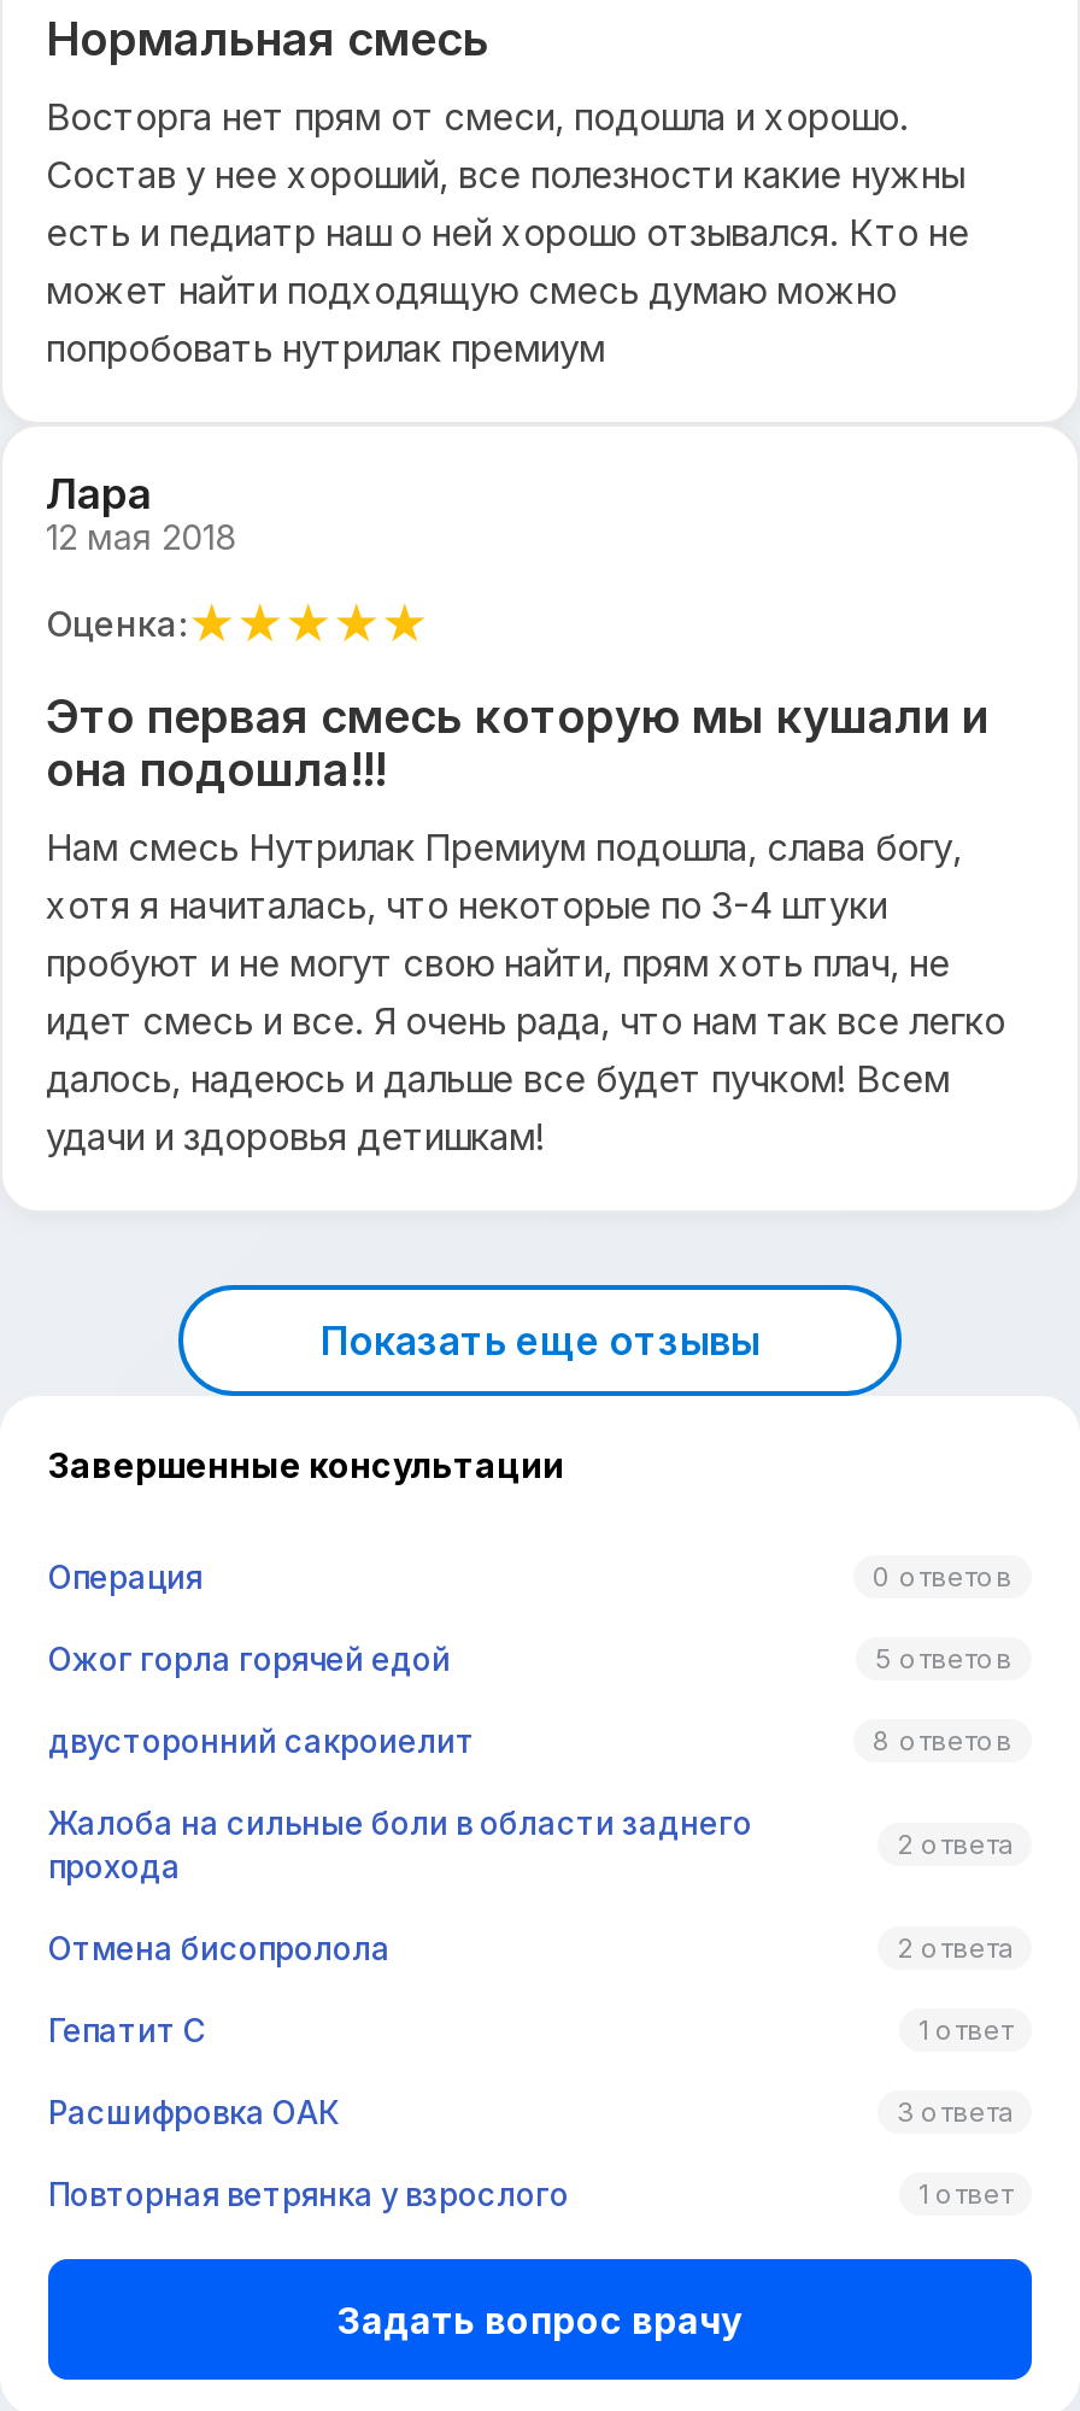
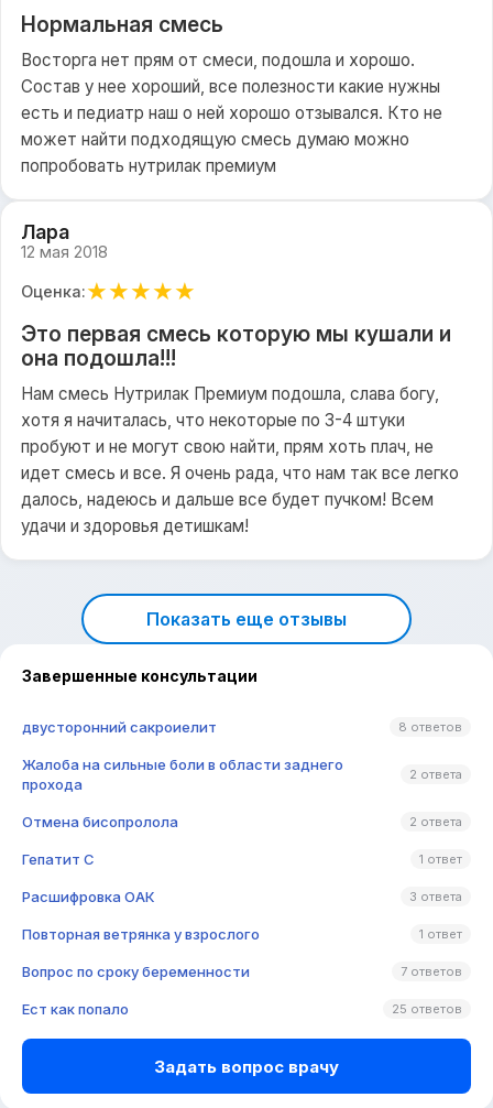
- Операция
- 0 ответов
- Ожог горла горячей едой
- 5 ответов

moved up: двусторонний сакроиелит | 8 ответов | Жалоба на сильные боли в области заднего | ... | Повторная ветрянка у взрослого | 1 ответ

+ Вопрос по сроку беременности
+ 7 ответов
+ Ест как попало
+ 25 ответов
